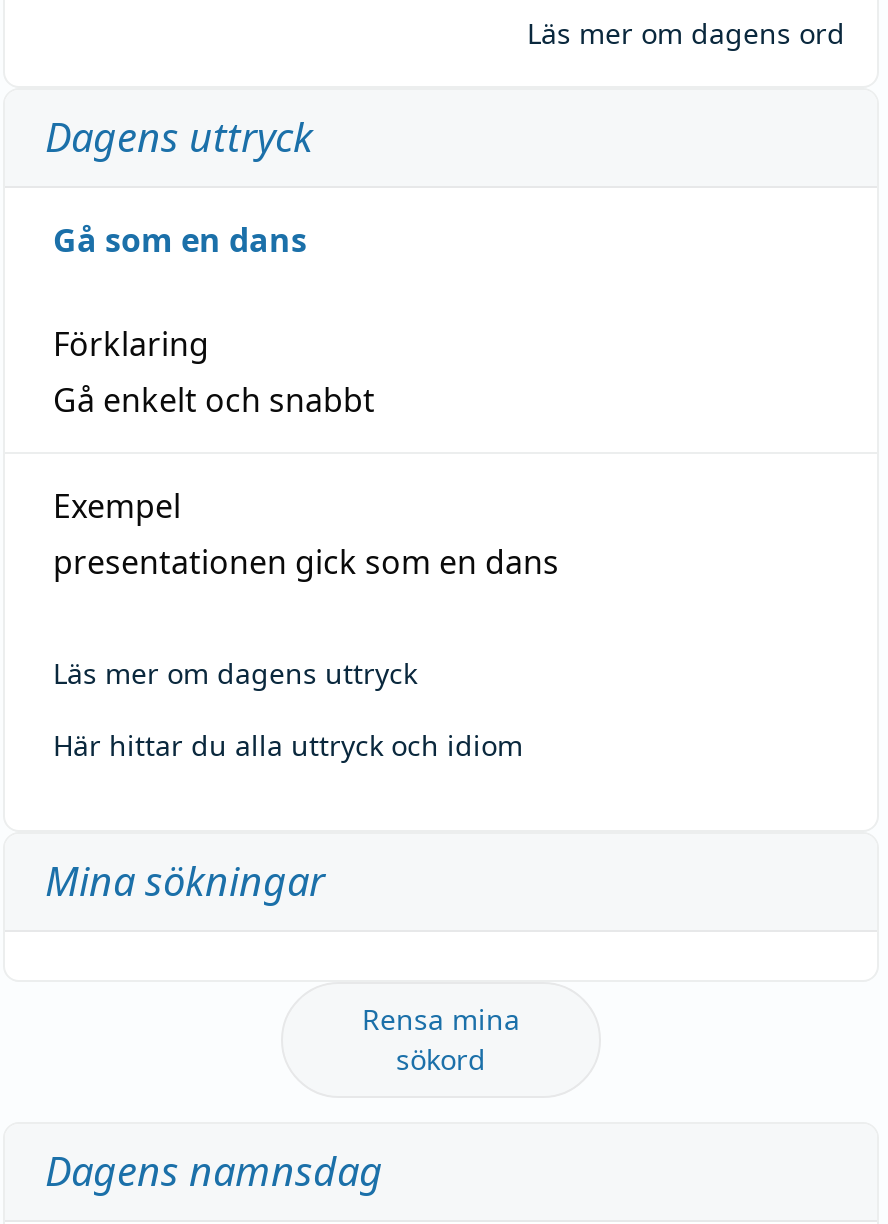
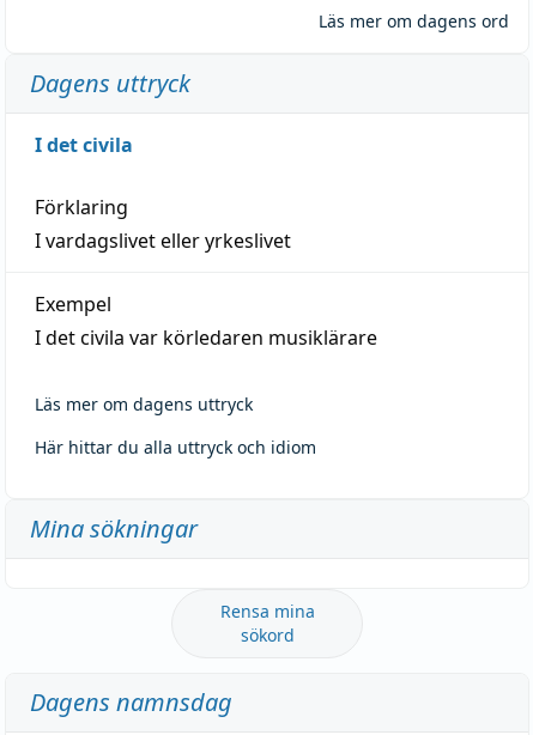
- Gå som en dans
+ I det civila

- Gå enkelt och snabbt
+ I vardagslivet eller yrkeslivet

- presentationen gick som en dans
+ I det civila var körledaren musiklärare
